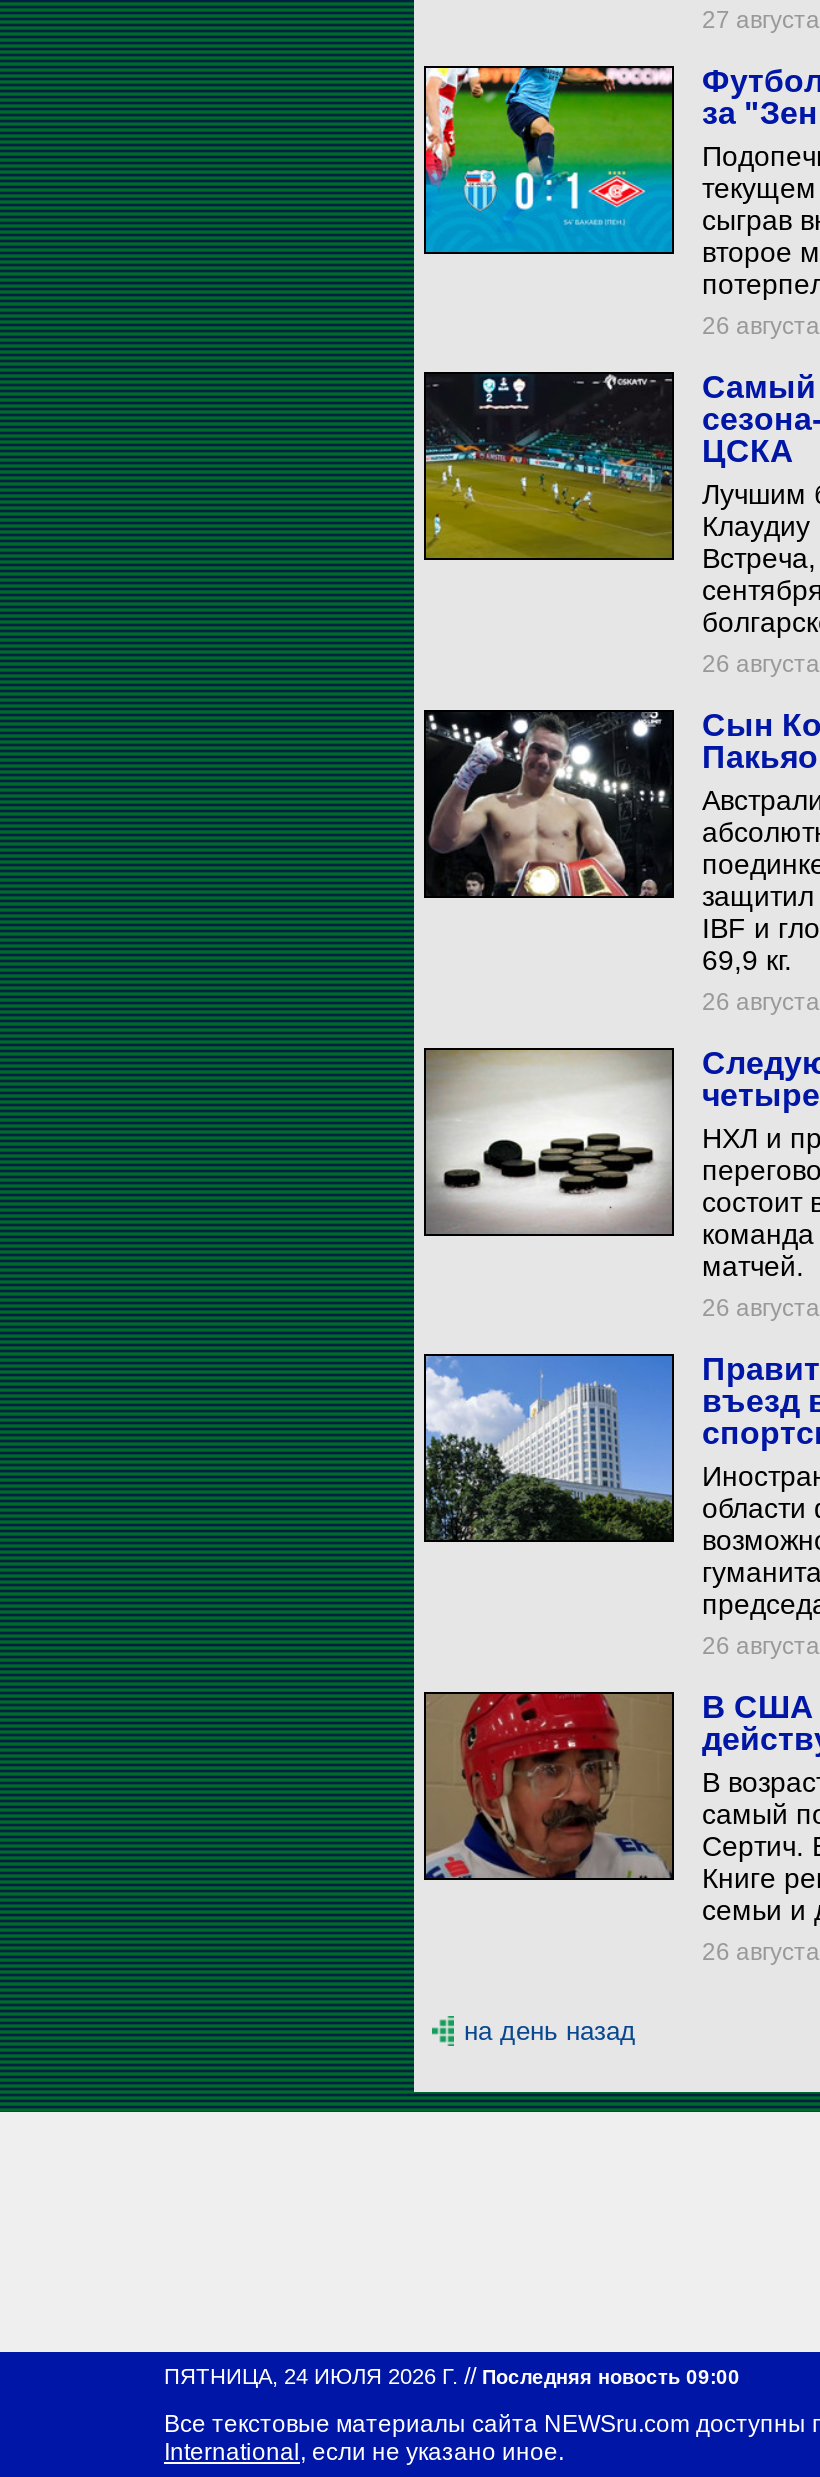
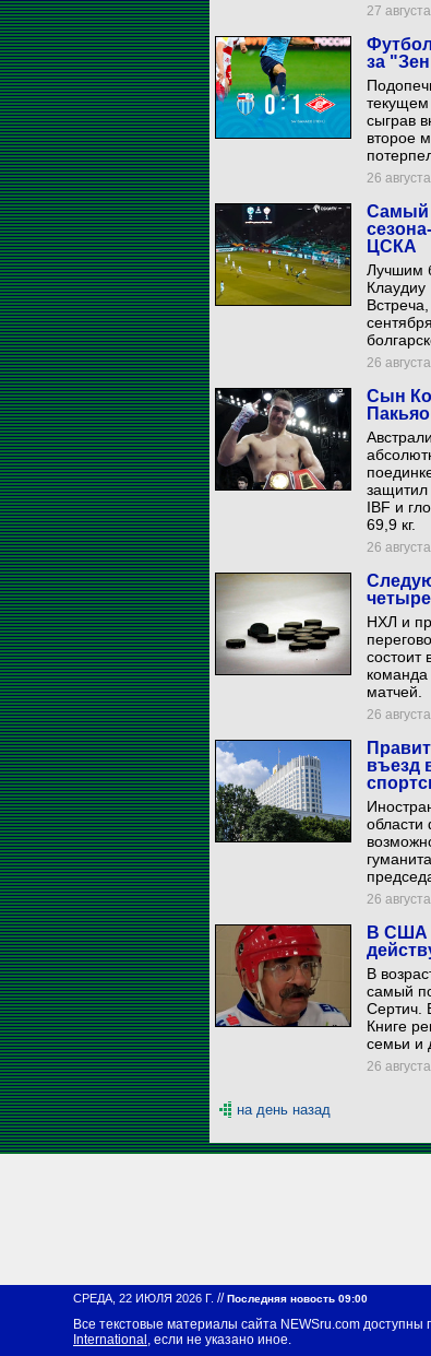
- ПЯТНИЦА, 24 ИЮЛЯ 2026 Г. // Последняя новость 09:00
+ СРЕДА, 22 ИЮЛЯ 2026 Г. // Последняя новость 09:00
